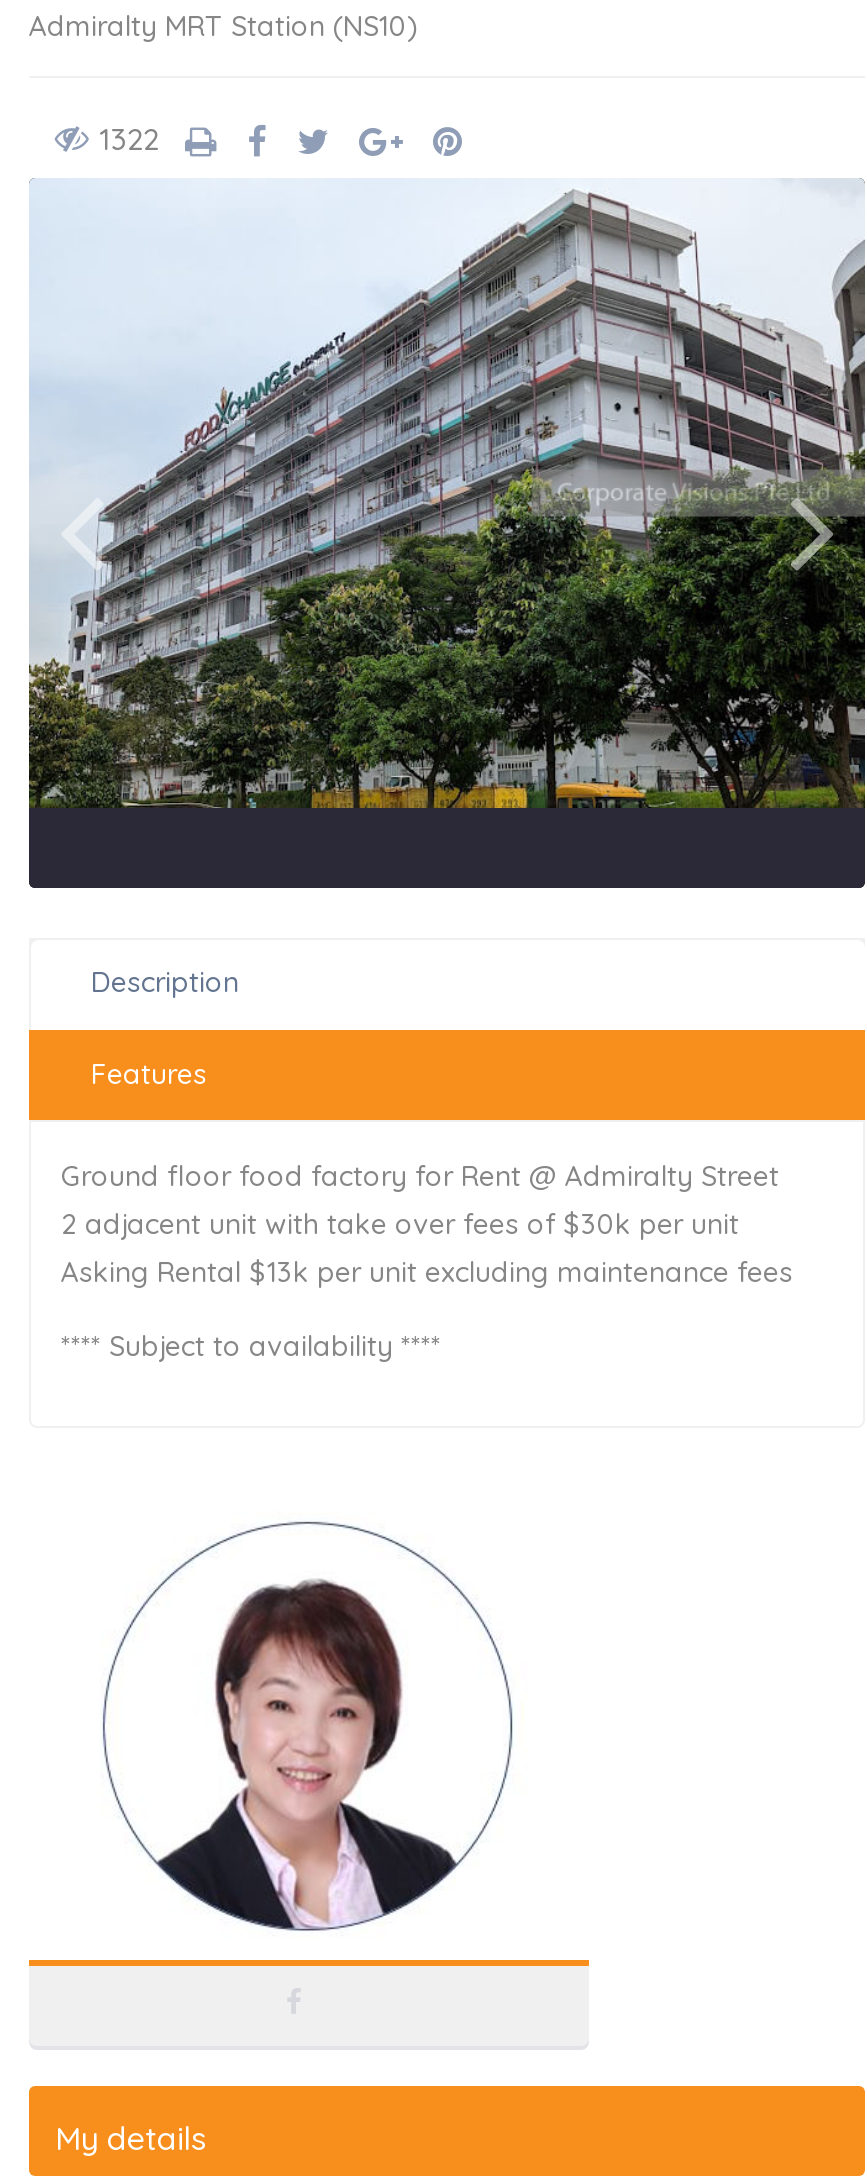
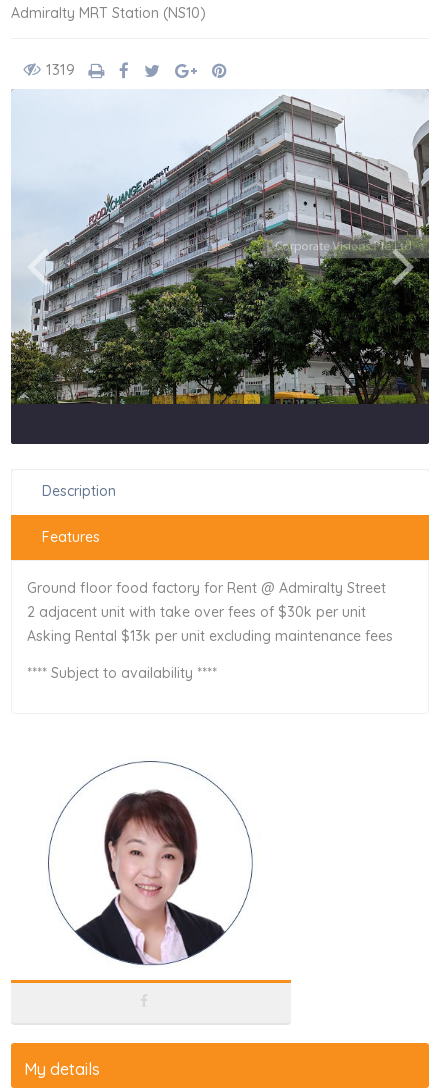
- 1322
+ 1319
